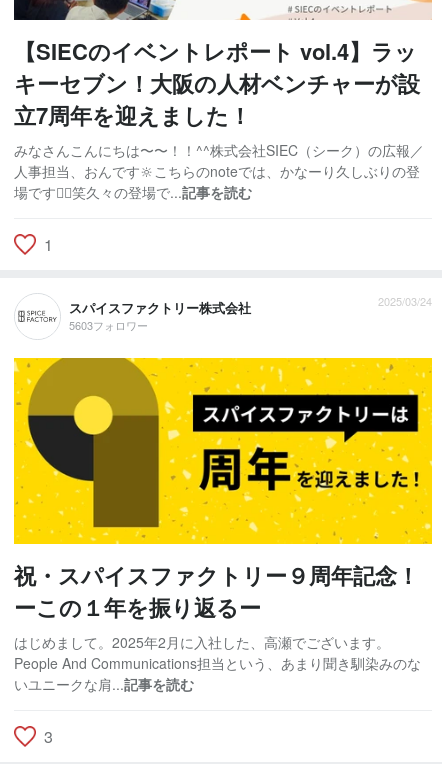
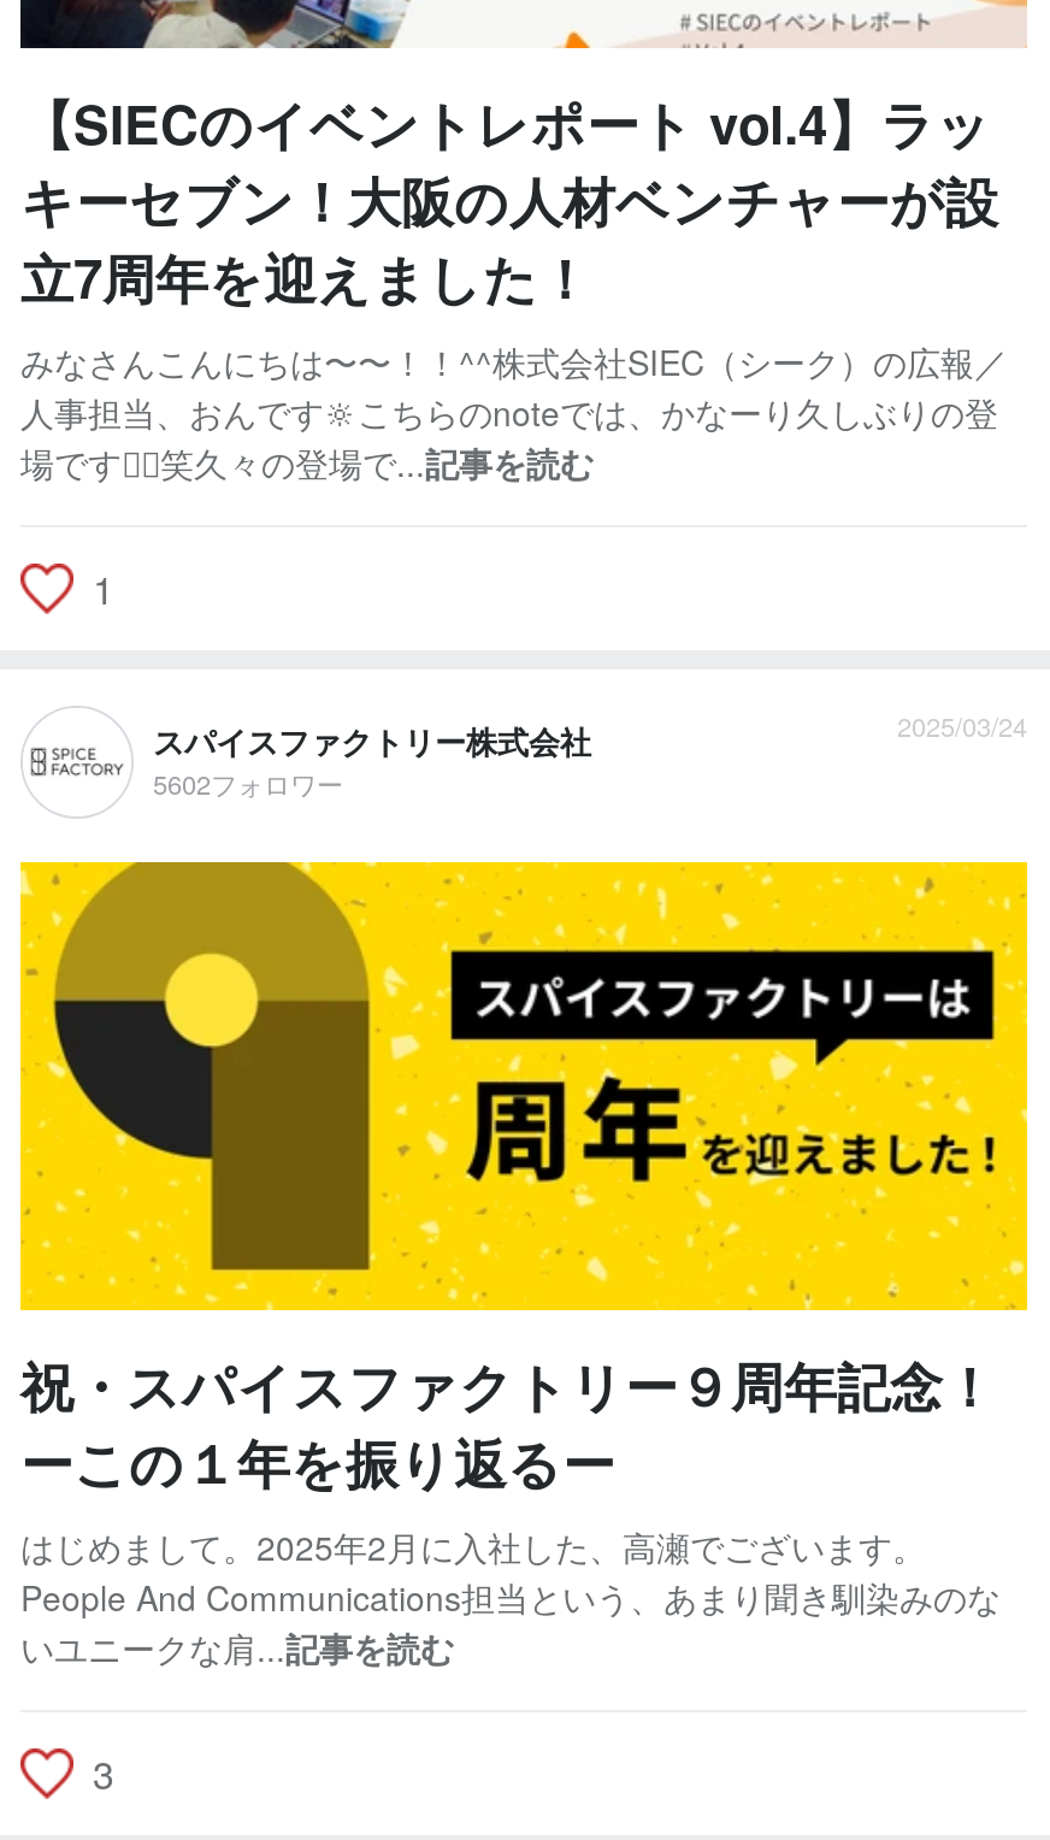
- 5603フォロワー
+ 5602フォロワー
